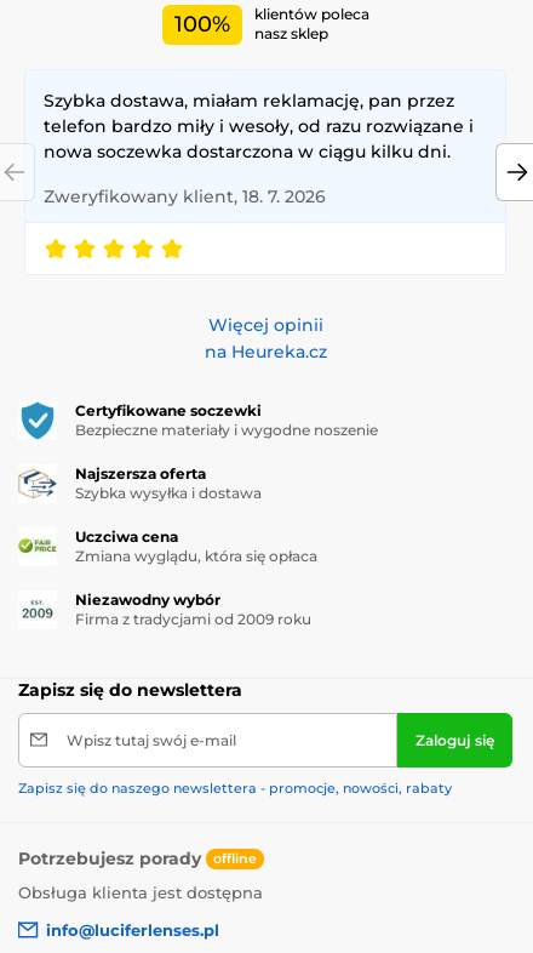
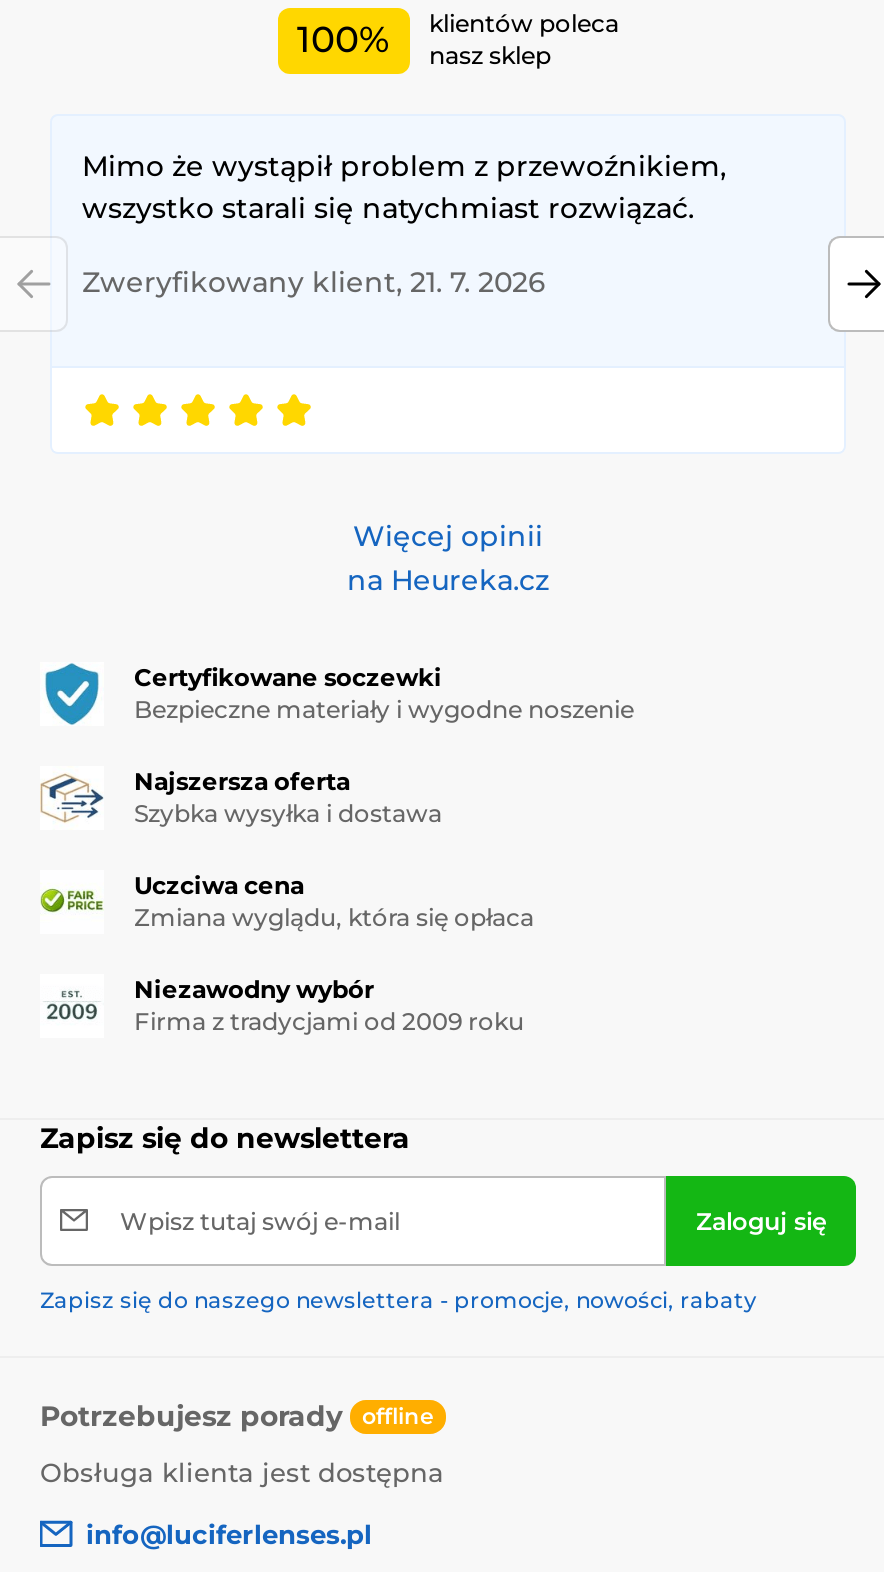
- Szybka dostawa, miałam reklamację, pan przez
- telefon bardzo miły i wesoły, od razu rozwiązane i
- nowa soczewka dostarczona w ciągu kilku dni.
+ Mimo że wystąpił problem z przewoźnikiem,
+ wszystko starali się natychmiast rozwiązać.

- Zweryfikowany klient, 18. 7. 2026
+ Zweryfikowany klient, 21. 7. 2026
